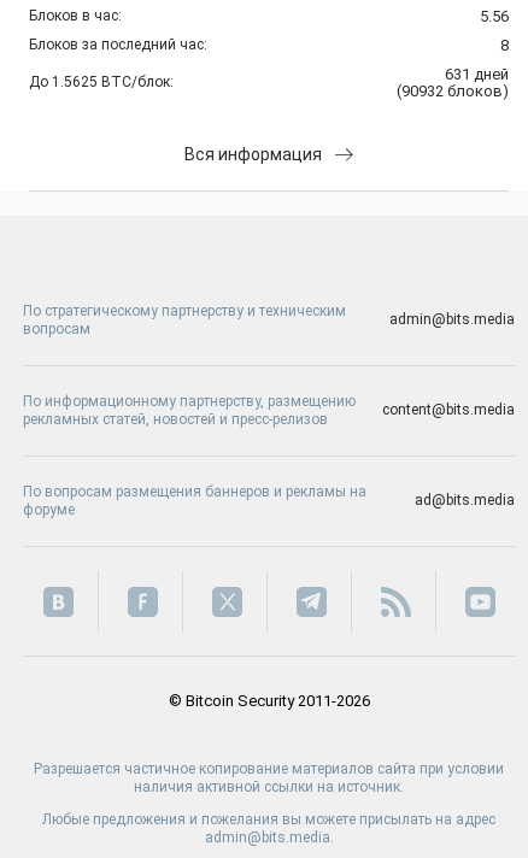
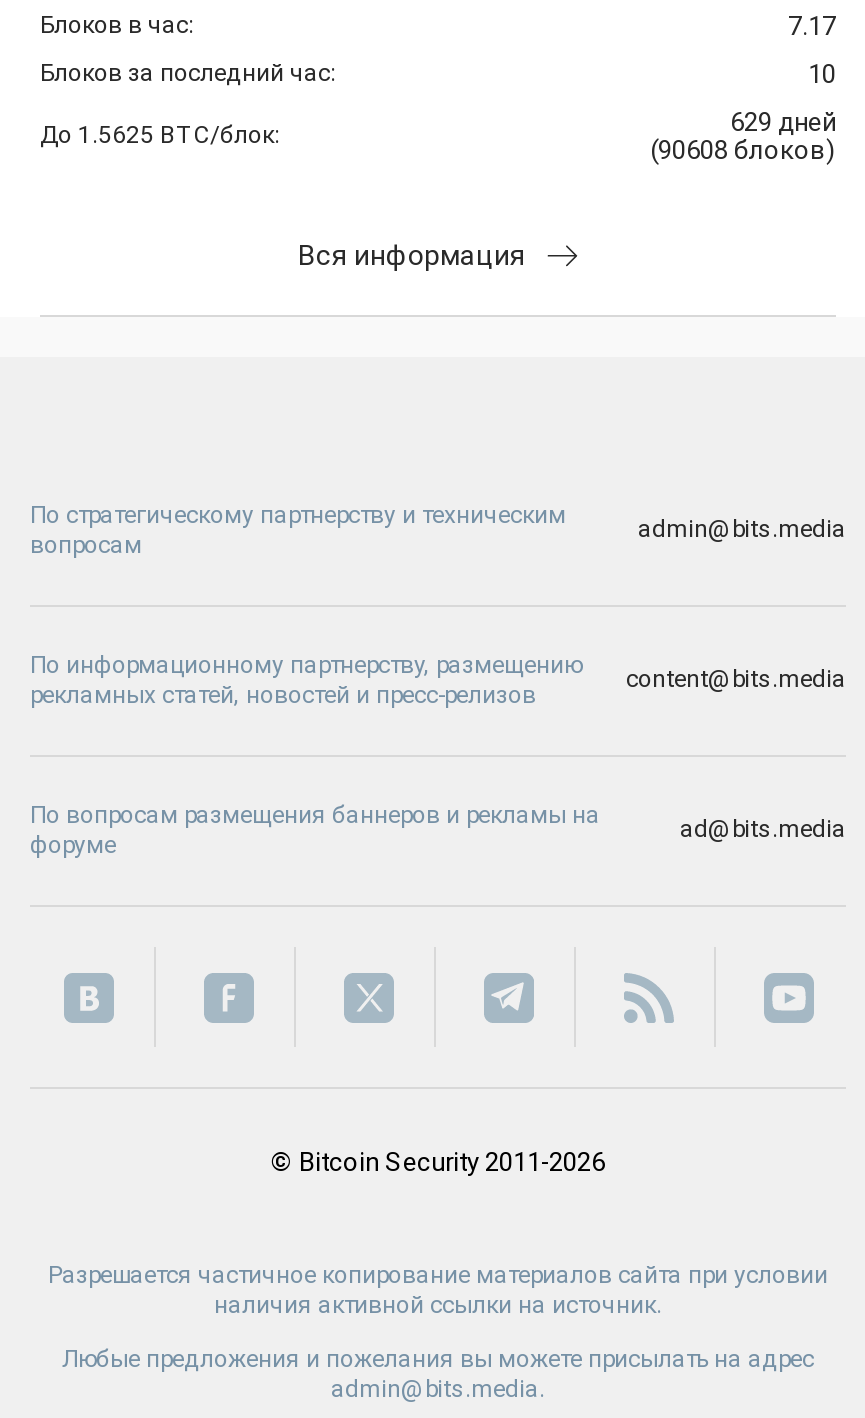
- 5.56
+ 7.17

- 8
+ 10

- 631 дней
+ 629 дней

- (90932 блоков)
+ (90608 блоков)
